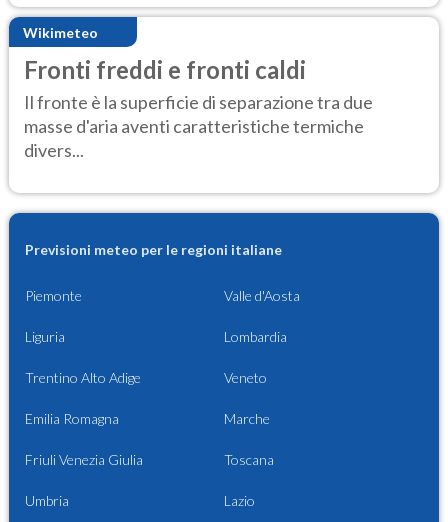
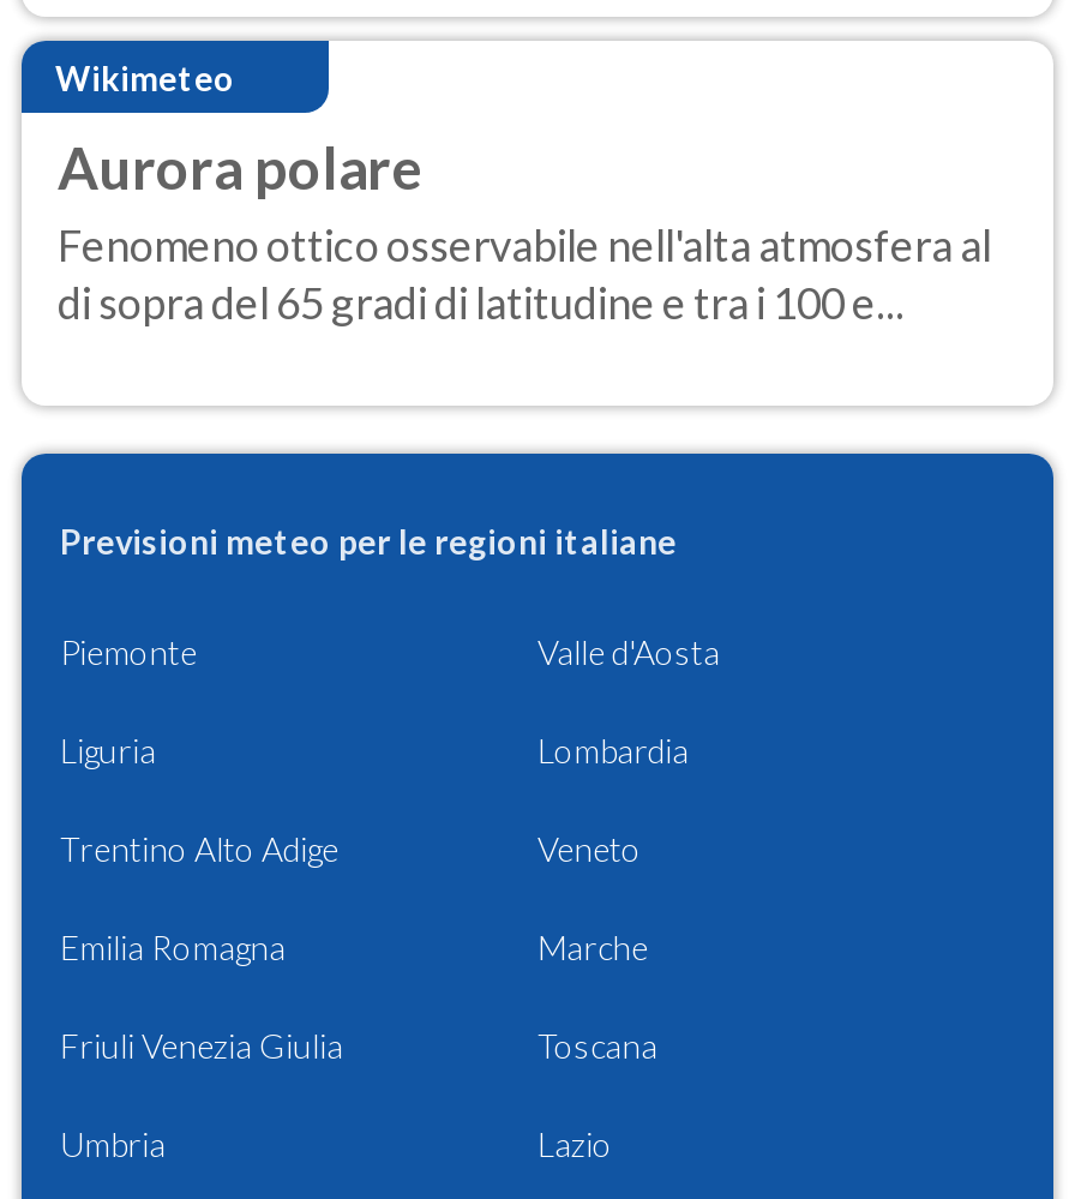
- Fronti freddi e fronti caldi
- Il fronte è la superficie di separazione tra due
- masse d'aria aventi caratteristiche termiche
- divers...
+ Aurora polare
+ Fenomeno ottico osservabile nell'alta atmosfera al
+ di sopra del 65 gradi di latitudine e tra i 100 e...
